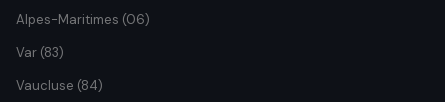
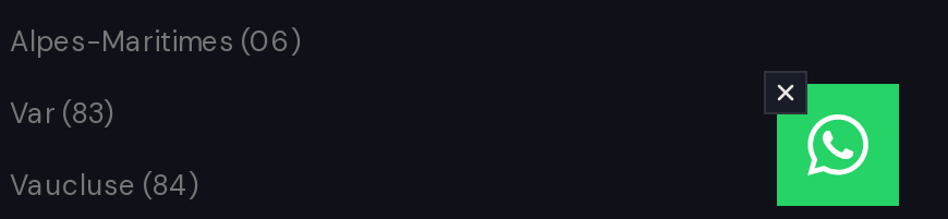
+ [image]
